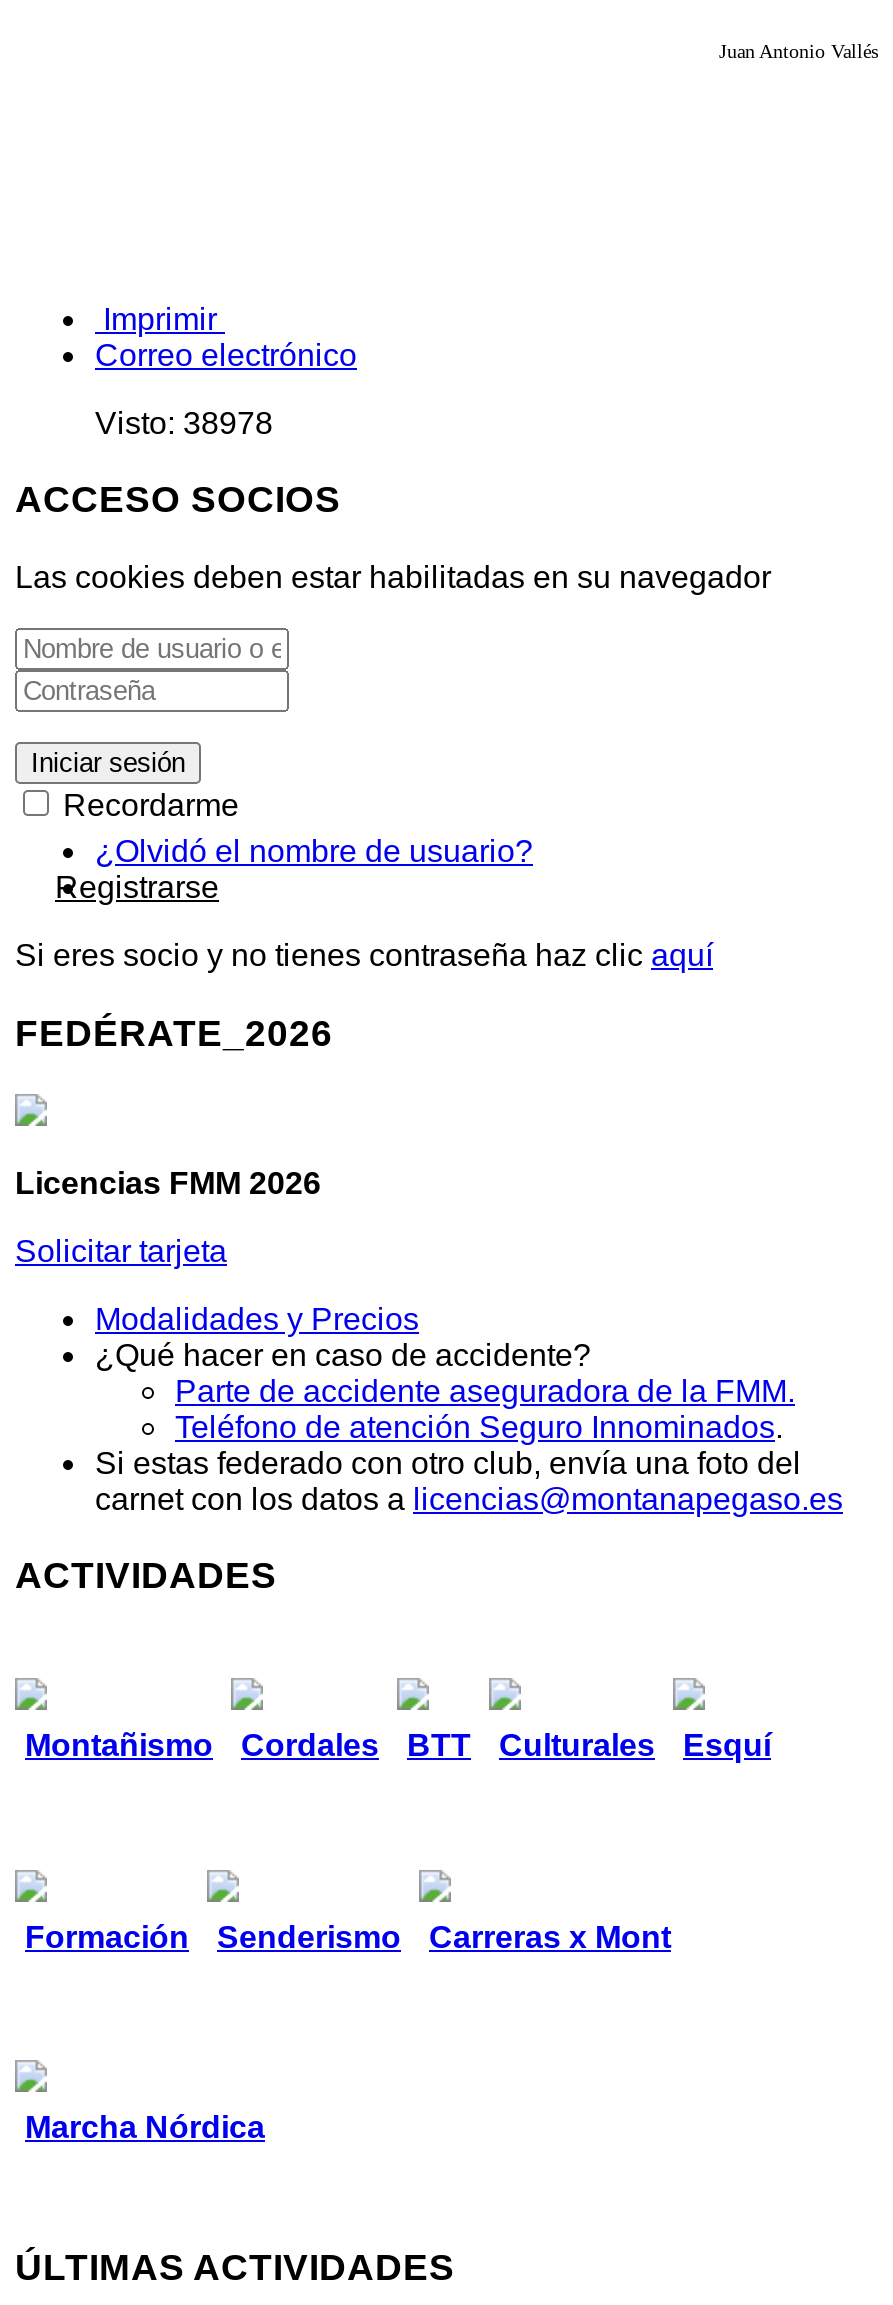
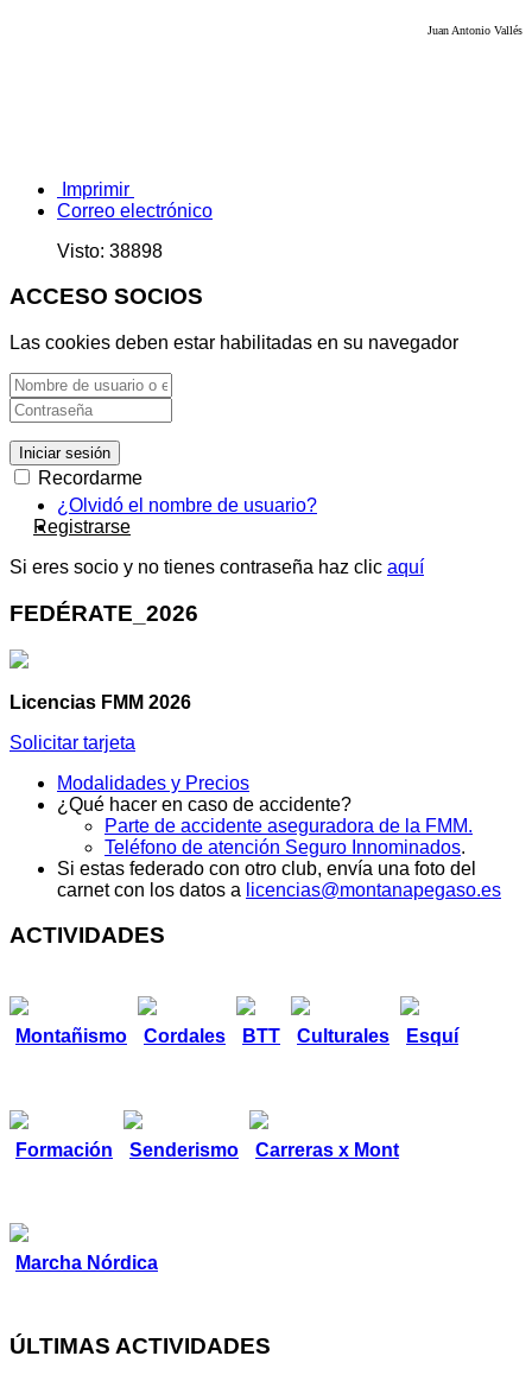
- Visto: 38978
+ Visto: 38898
